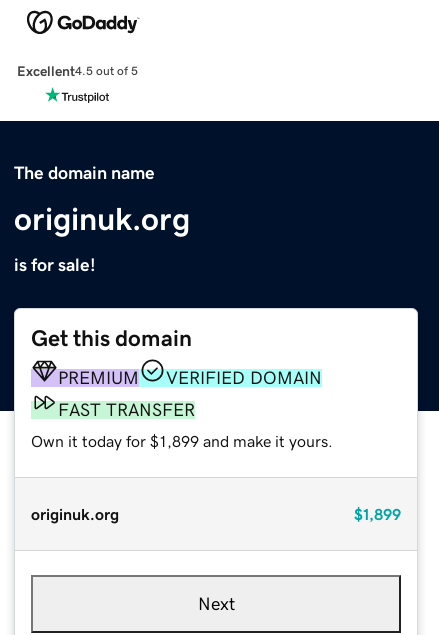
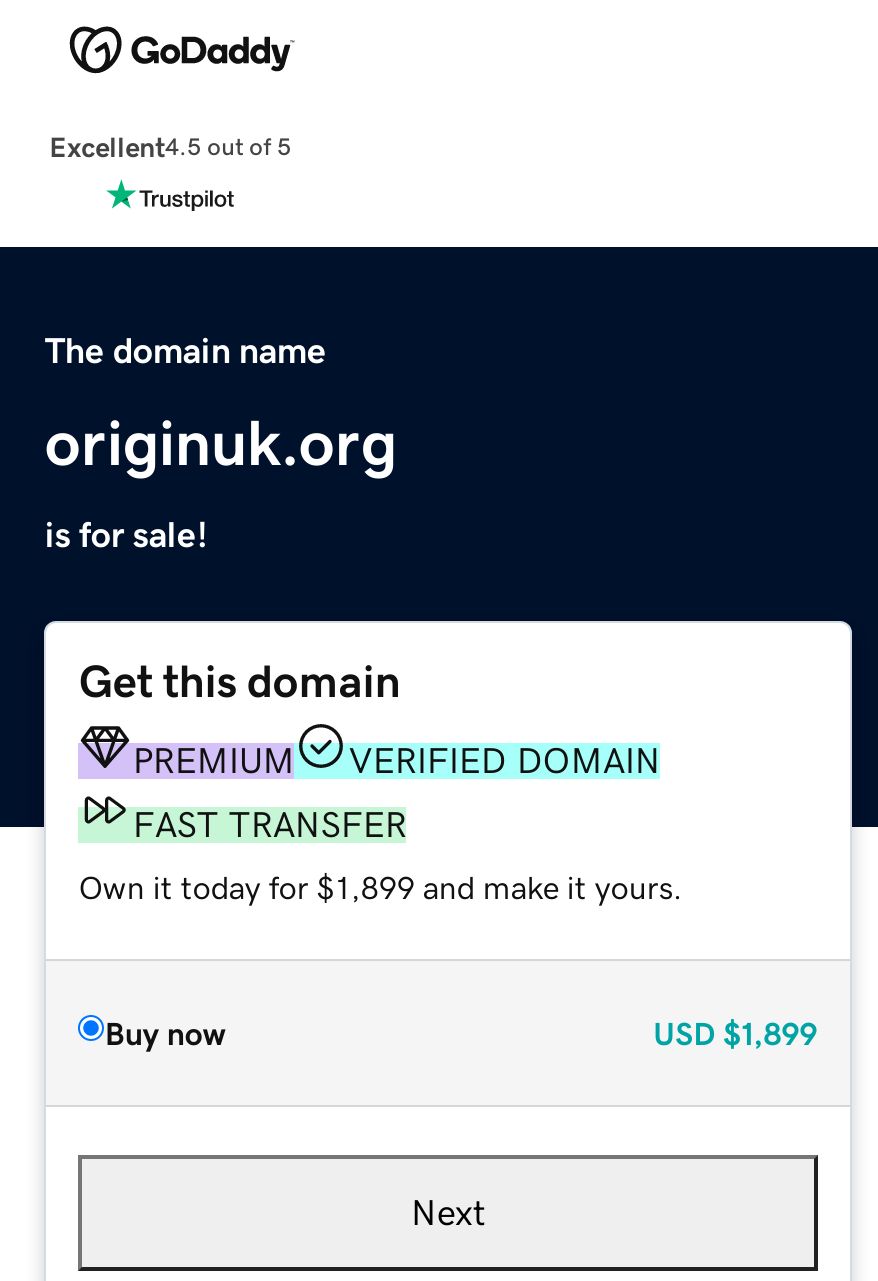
- originuk.org
- $1,899
+ Buy now
+ USD $1,899
